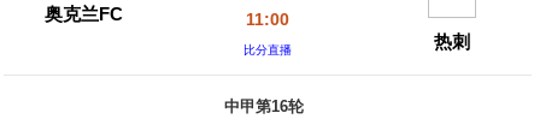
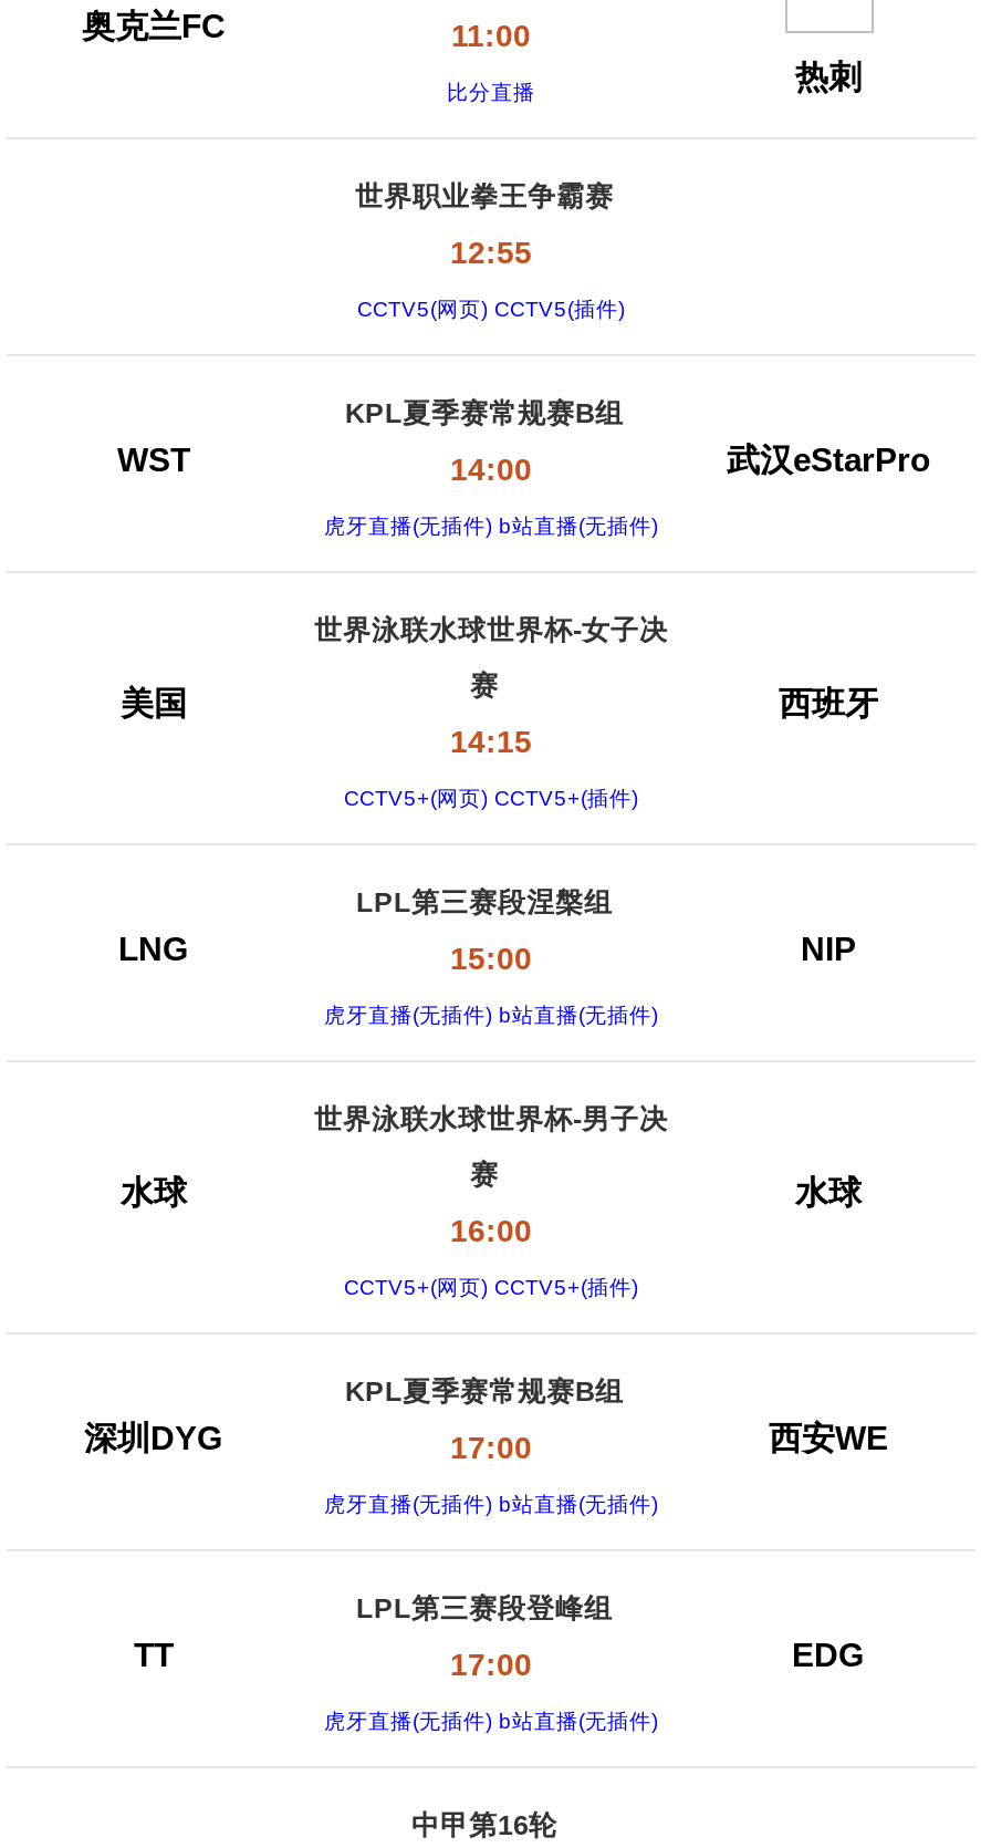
+ 深圳DYG

+ WST

+ LNG

+ 美国

+ 水球

+ TT

+ 世界泳联水球世界杯-女子决
+ 赛
+ 14:15
+ CCTV5+(网页) CCTV5+(插件)

+ 世界泳联水球世界杯-男子决
+ 赛
+ 16:00
+ CCTV5+(网页) CCTV5+(插件)

+ KPL夏季赛常规赛B组
+ 14:00
+ 虎牙直播(无插件) b站直播(无插件)

+ LPL第三赛段涅槃组
+ 15:00
+ 虎牙直播(无插件) b站直播(无插件)

+ KPL夏季赛常规赛B组
+ 17:00
+ 虎牙直播(无插件) b站直播(无插件)

+ LPL第三赛段登峰组
+ 17:00
+ 虎牙直播(无插件) b站直播(无插件)

+ 世界职业拳王争霸赛
+ 12:55
+ CCTV5(网页) CCTV5(插件)

+ 武汉eStarPro

+ 西安WE

+ 西班牙

+ EDG

+ 水球

+ NIP
